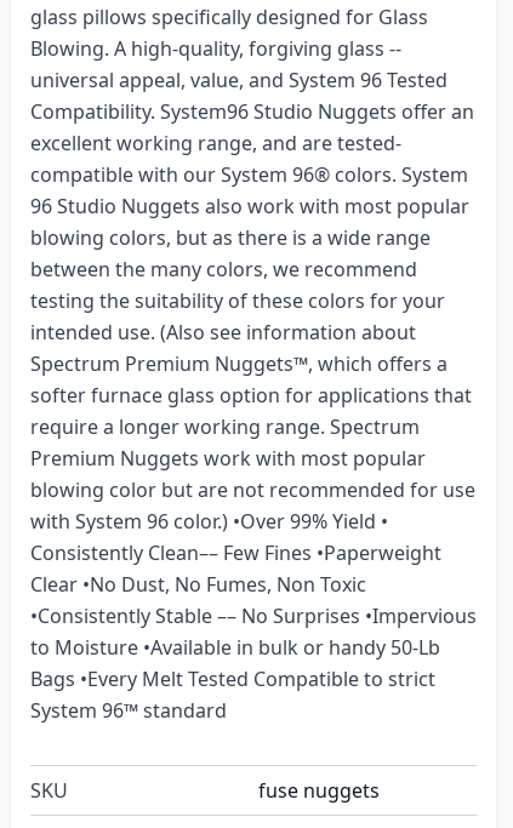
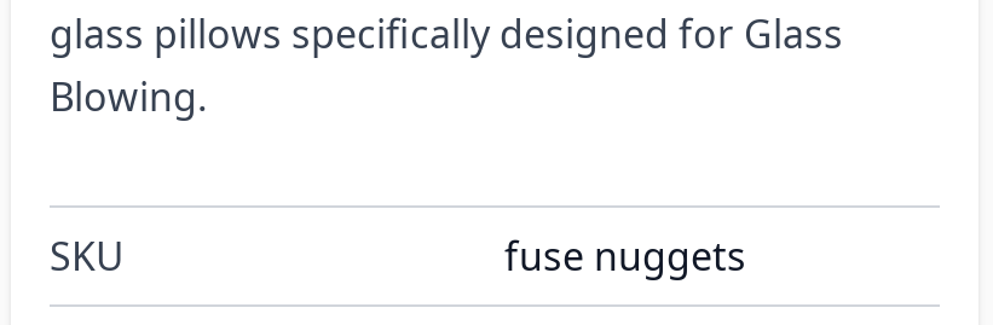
- Blowing. A high-quality, forgiving glass --
- universal appeal, value, and System 96 Tested
- Compatibility. System96 Studio Nuggets offer an
- excellent working range, and are tested-
- compatible with our System 96® colors. System
- 96 Studio Nuggets also work with most popular
- blowing colors, but as there is a wide range
- between the many colors, we recommend
- testing the suitability of these colors for your
- intended use. (Also see information about
- Spectrum Premium Nuggets™, which offers a
- softer furnace glass option for applications that
- require a longer working range. Spectrum
- Premium Nuggets work with most popular
- blowing color but are not recommended for use
- with System 96 color.) •Over 99% Yield •
- Consistently Clean–– Few Fines •Paperweight
- Clear •No Dust, No Fumes, Non Toxic
- •Consistently Stable –– No Surprises •Impervious
- to Moisture •Available in bulk or handy 50-Lb
- Bags •Every Melt Tested Compatible to strict
- System 96™ standard
+ Blowing.
